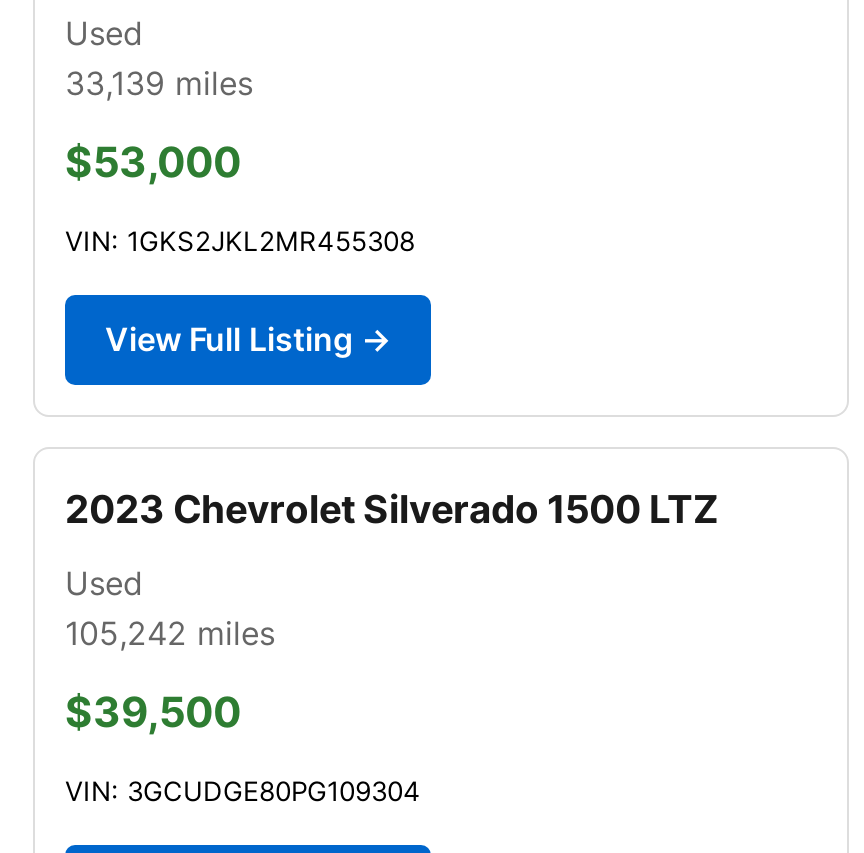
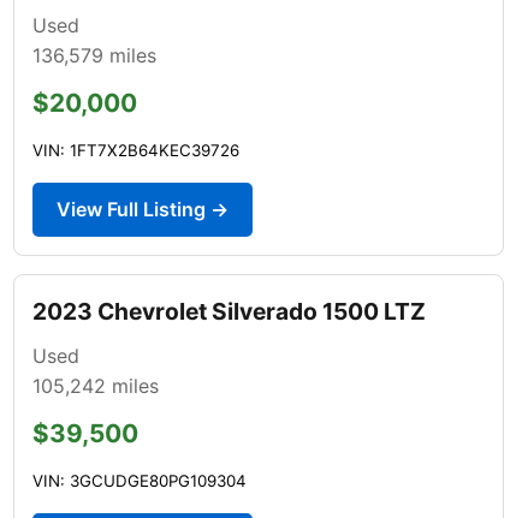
- 33,139 miles
+ 136,579 miles

- $53,000
+ $20,000

- VIN: 1GKS2JKL2MR455308
+ VIN: 1FT7X2B64KEC39726
